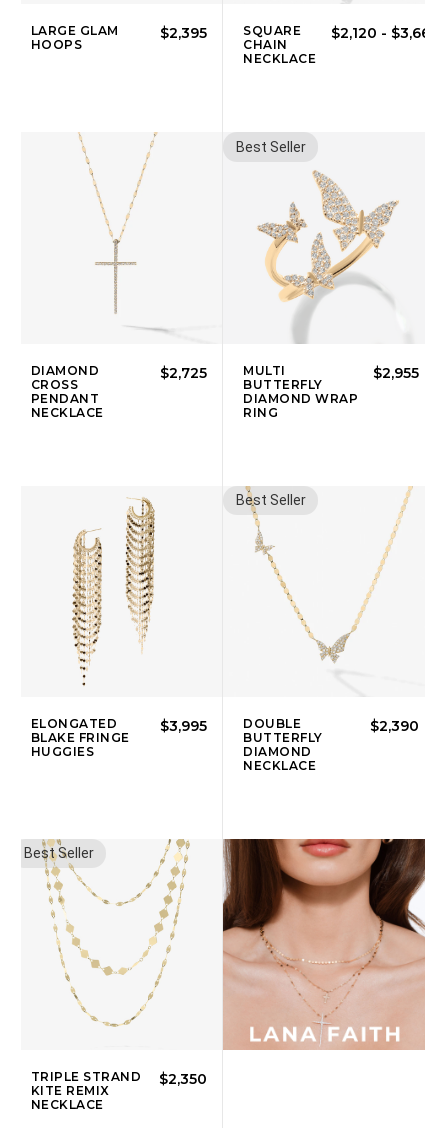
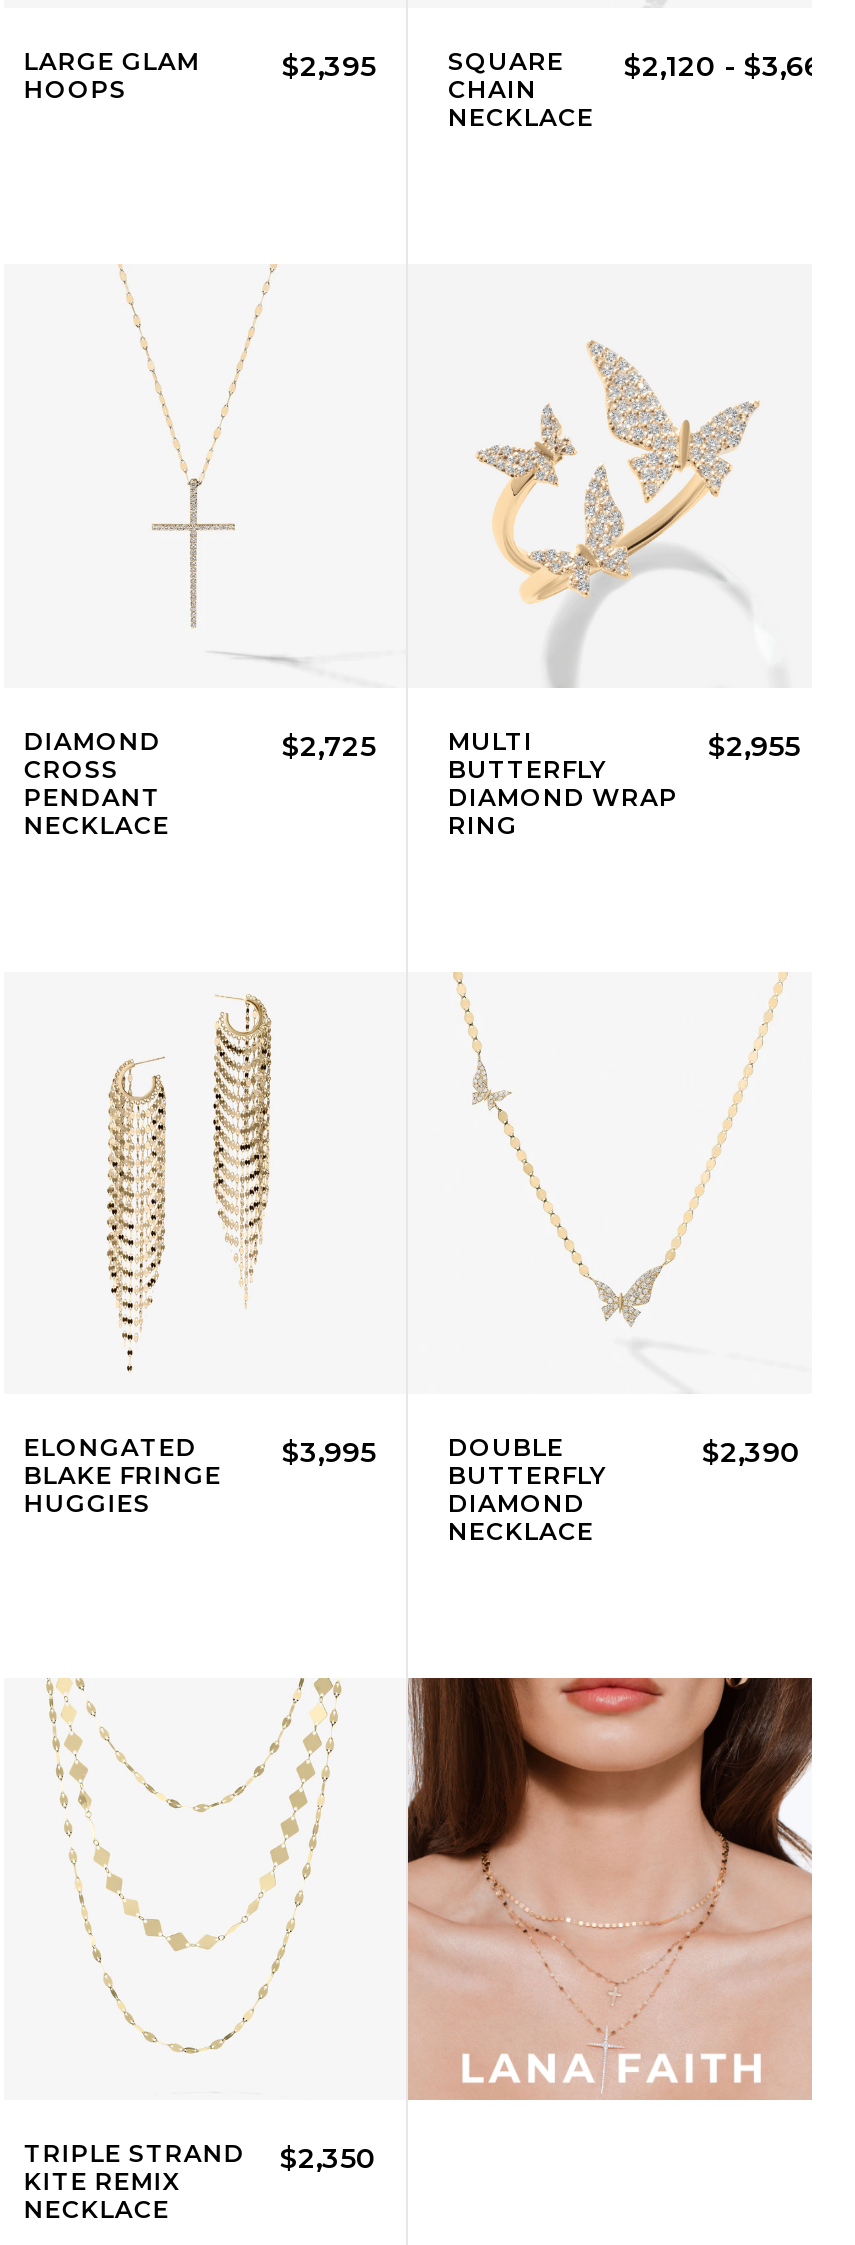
- Best Seller

- Best Seller

- Best Seller
